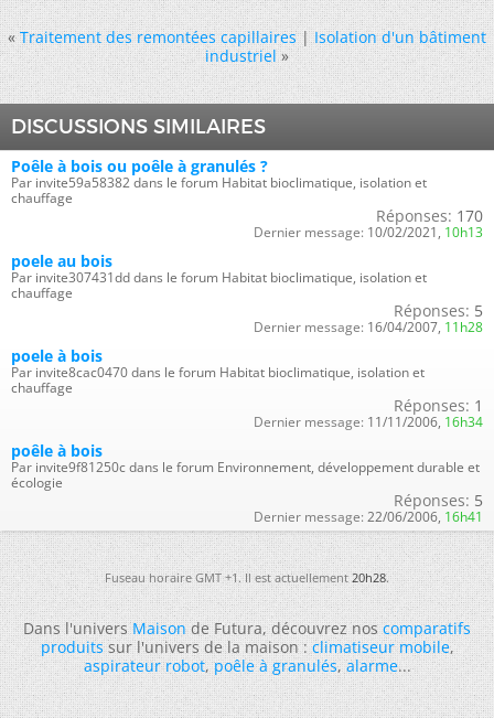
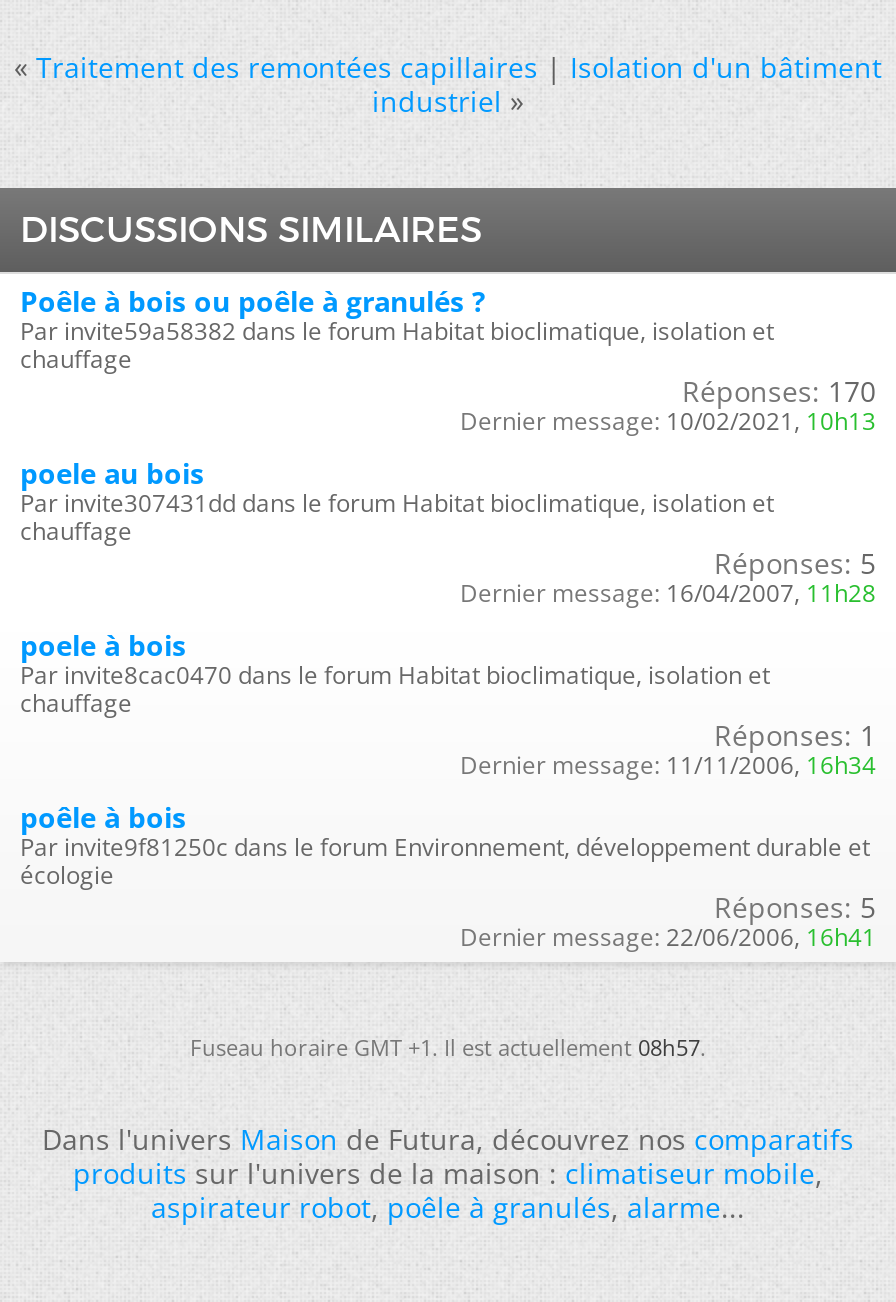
- Fuseau horaire GMT +1. Il est actuellement 20h28.
+ Fuseau horaire GMT +1. Il est actuellement 08h57.
